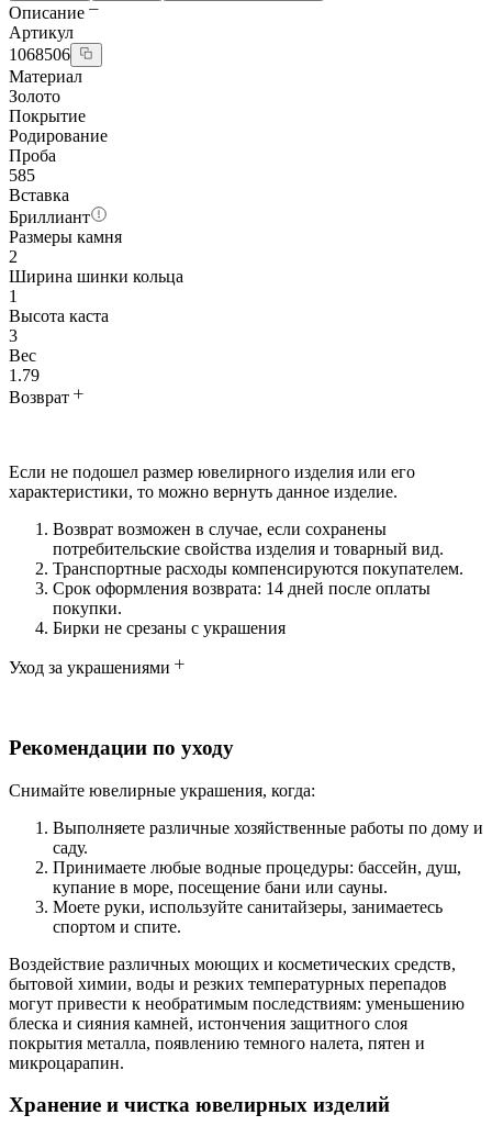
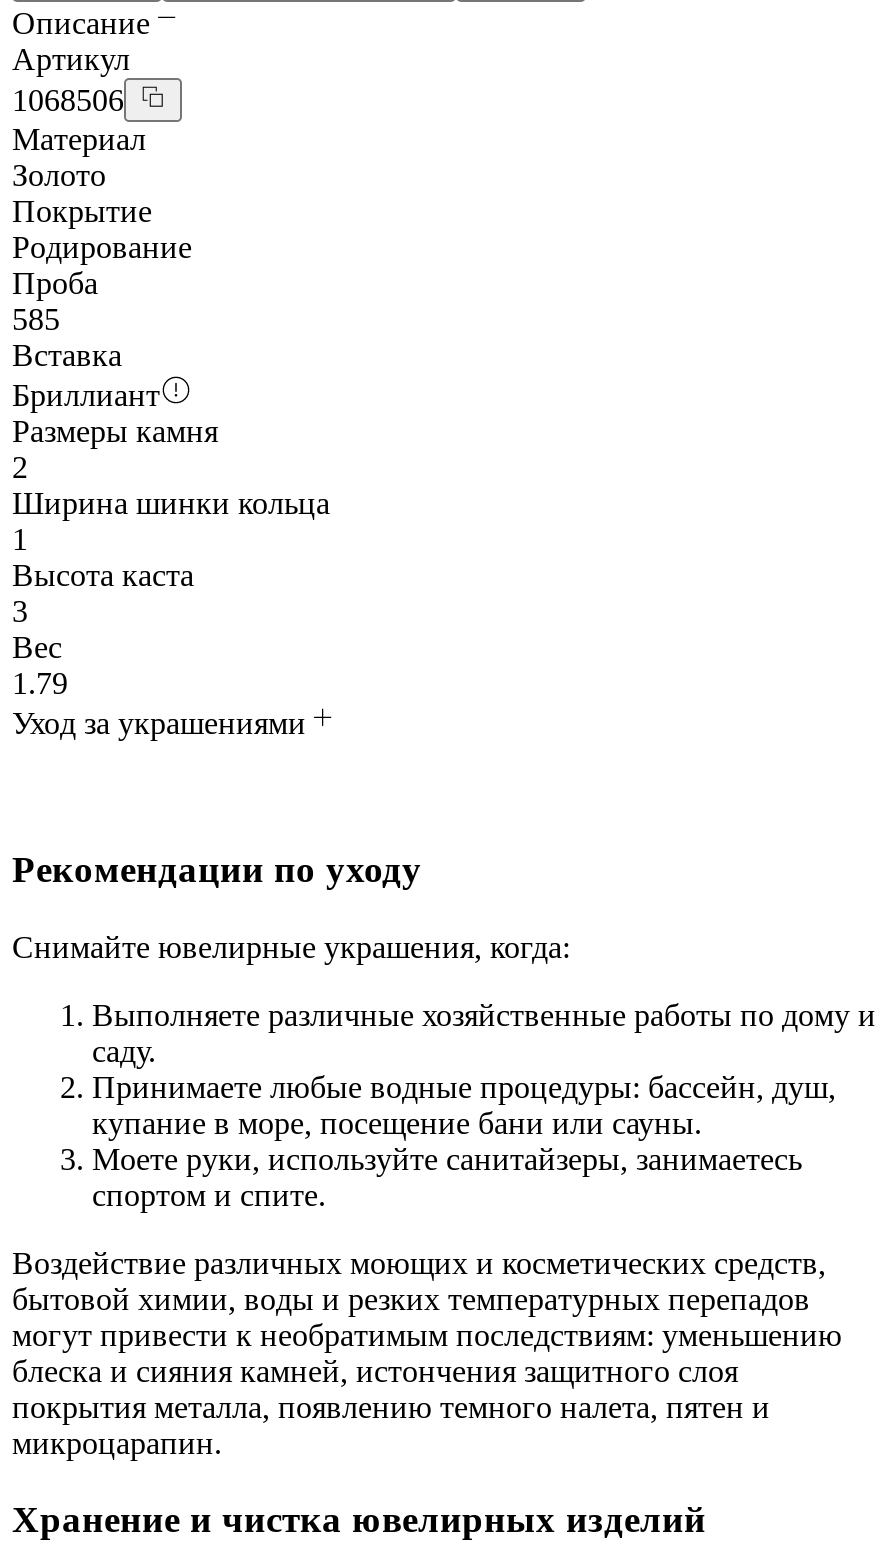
- Возврат

- Если не подошел размер ювелирного изделия или его
- характеристики, то можно вернуть данное изделие.
- Возврат возможен в случае, если сохранены
- потребительские свойства изделия и товарный вид.
- Транспортные расходы компенсируются покупателем.
- Срок оформления возврата: 14 дней после оплаты
- покупки.
- Бирки не срезаны с украшения
